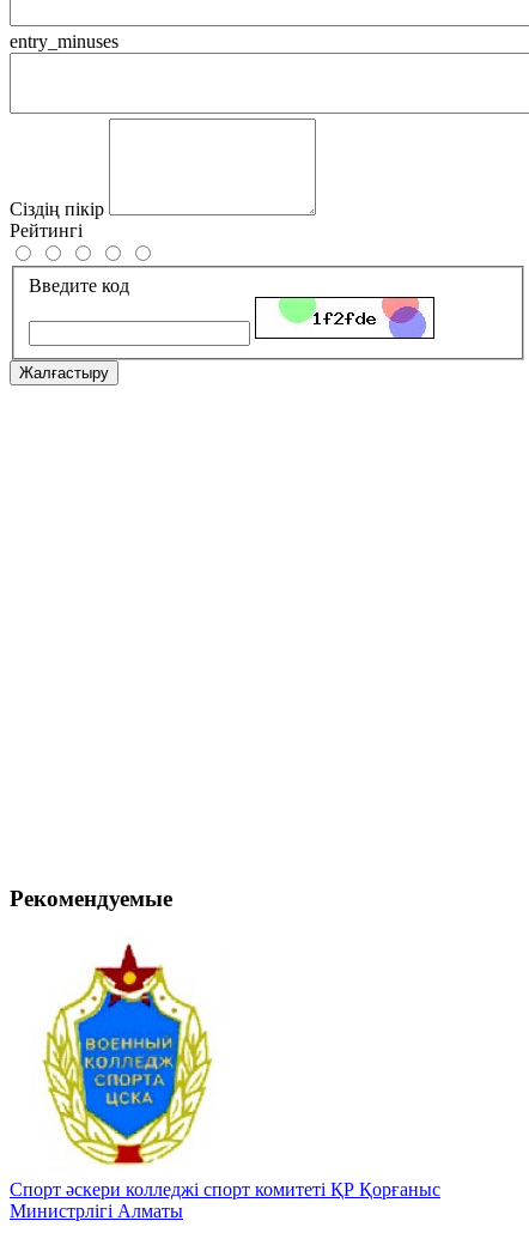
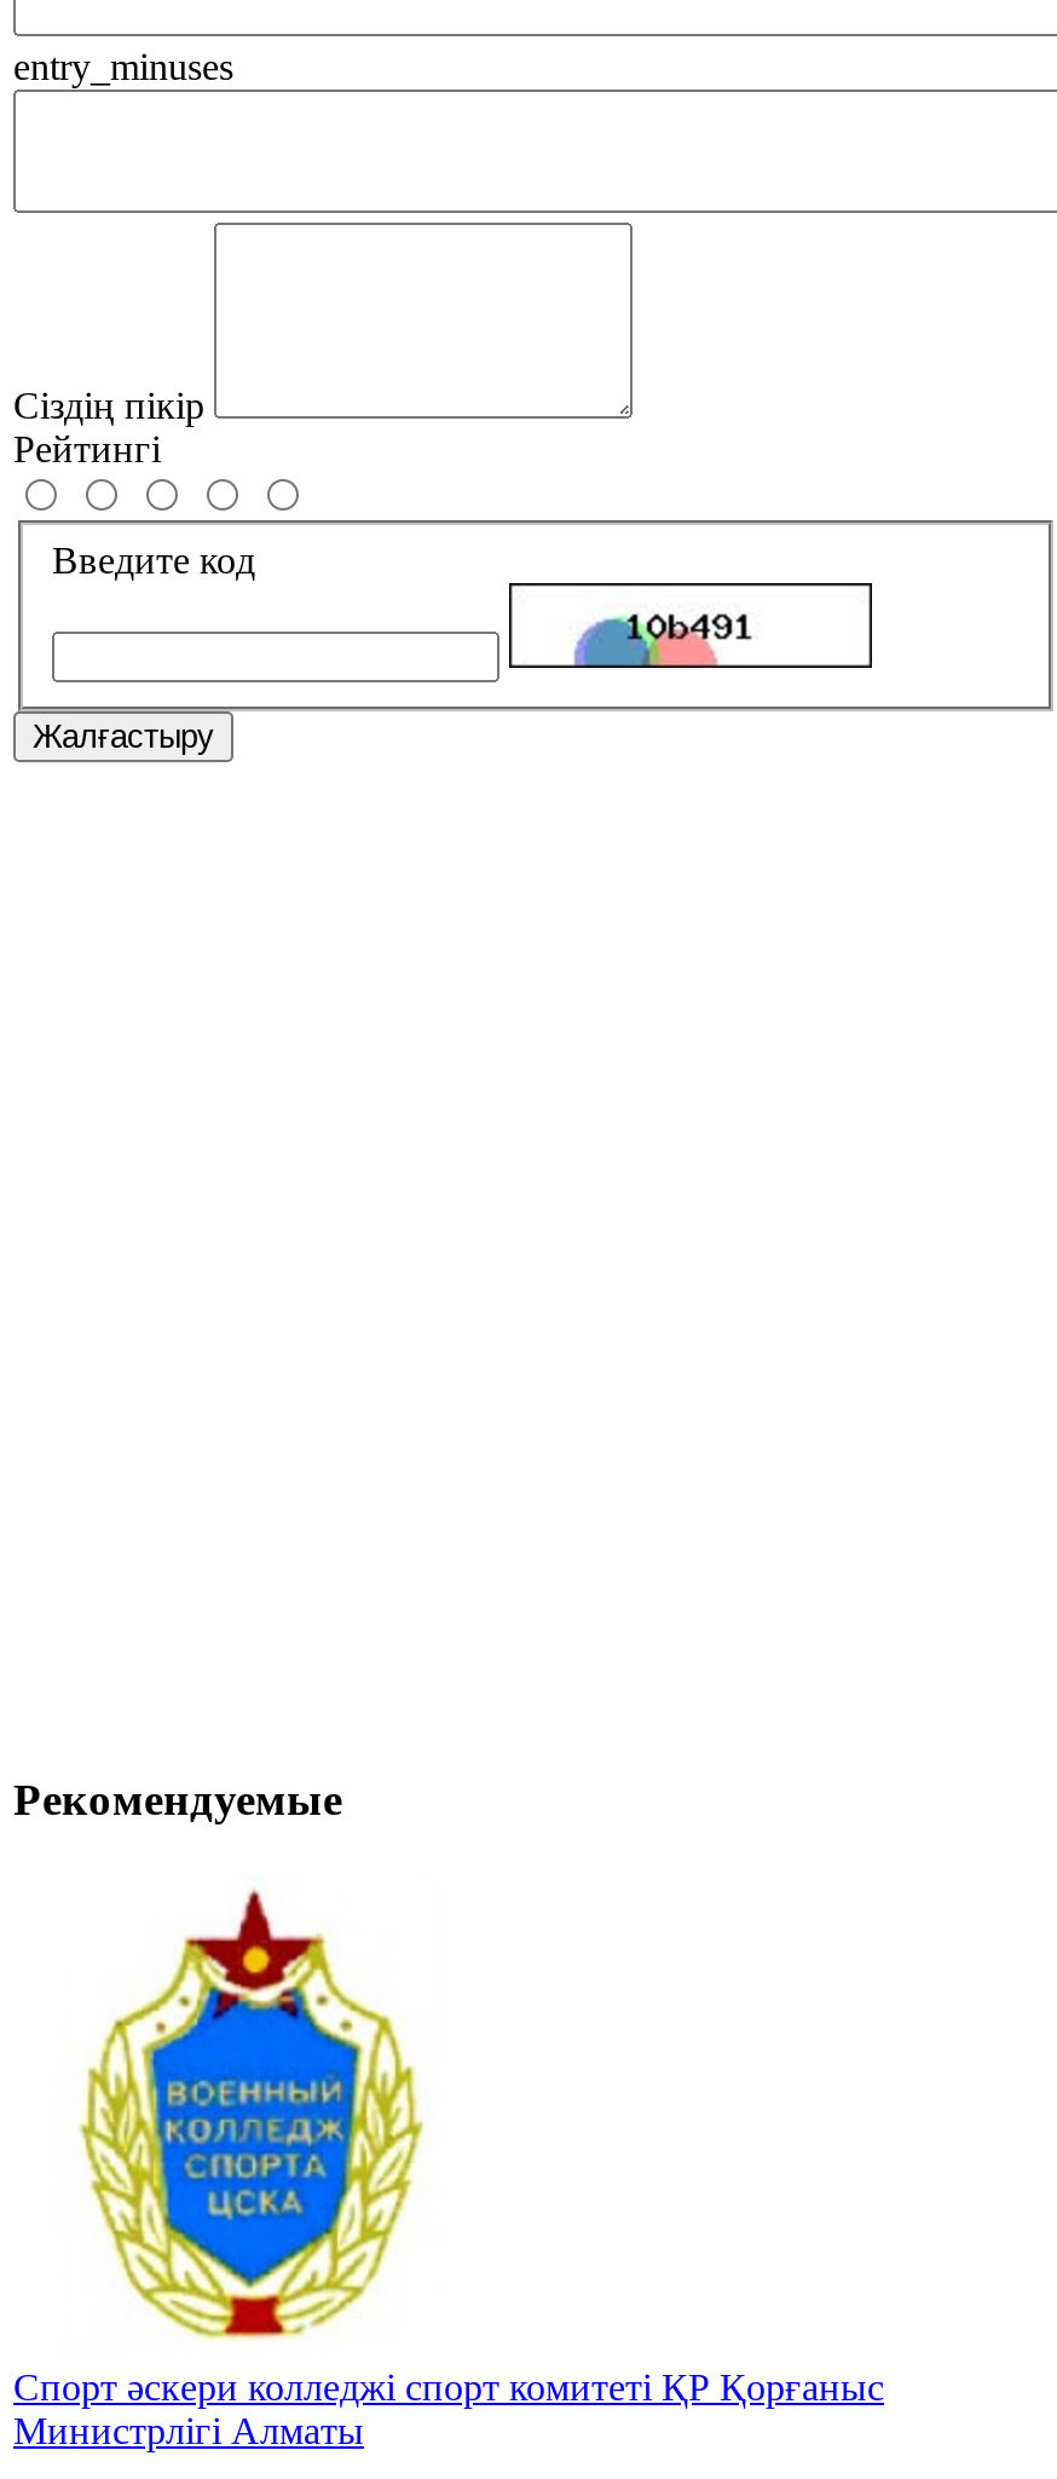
- [image]
+ [image]
